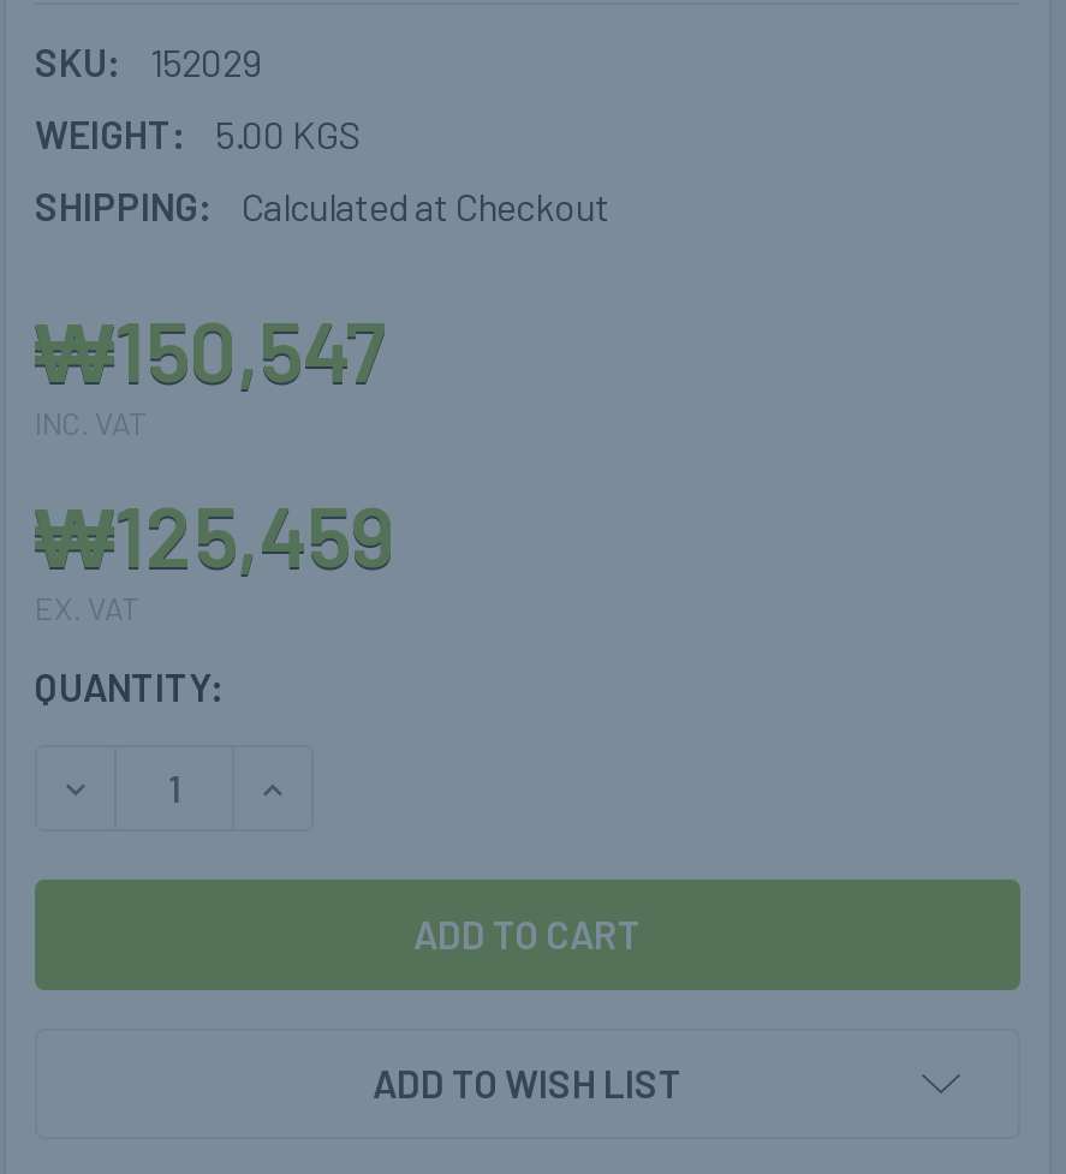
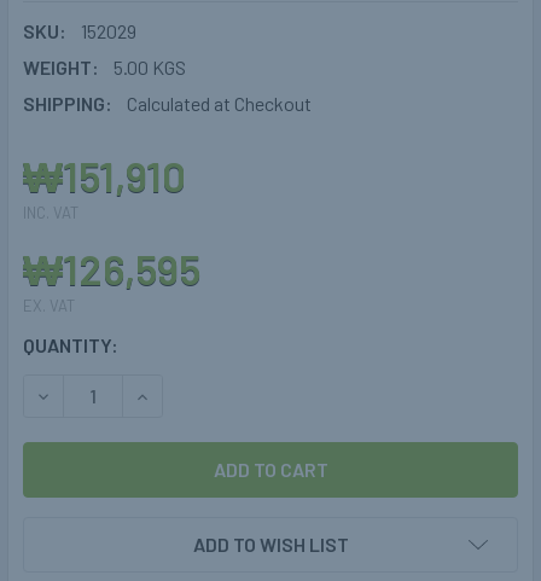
- ₩150,547
+ ₩151,910

- ₩125,459
+ ₩126,595
